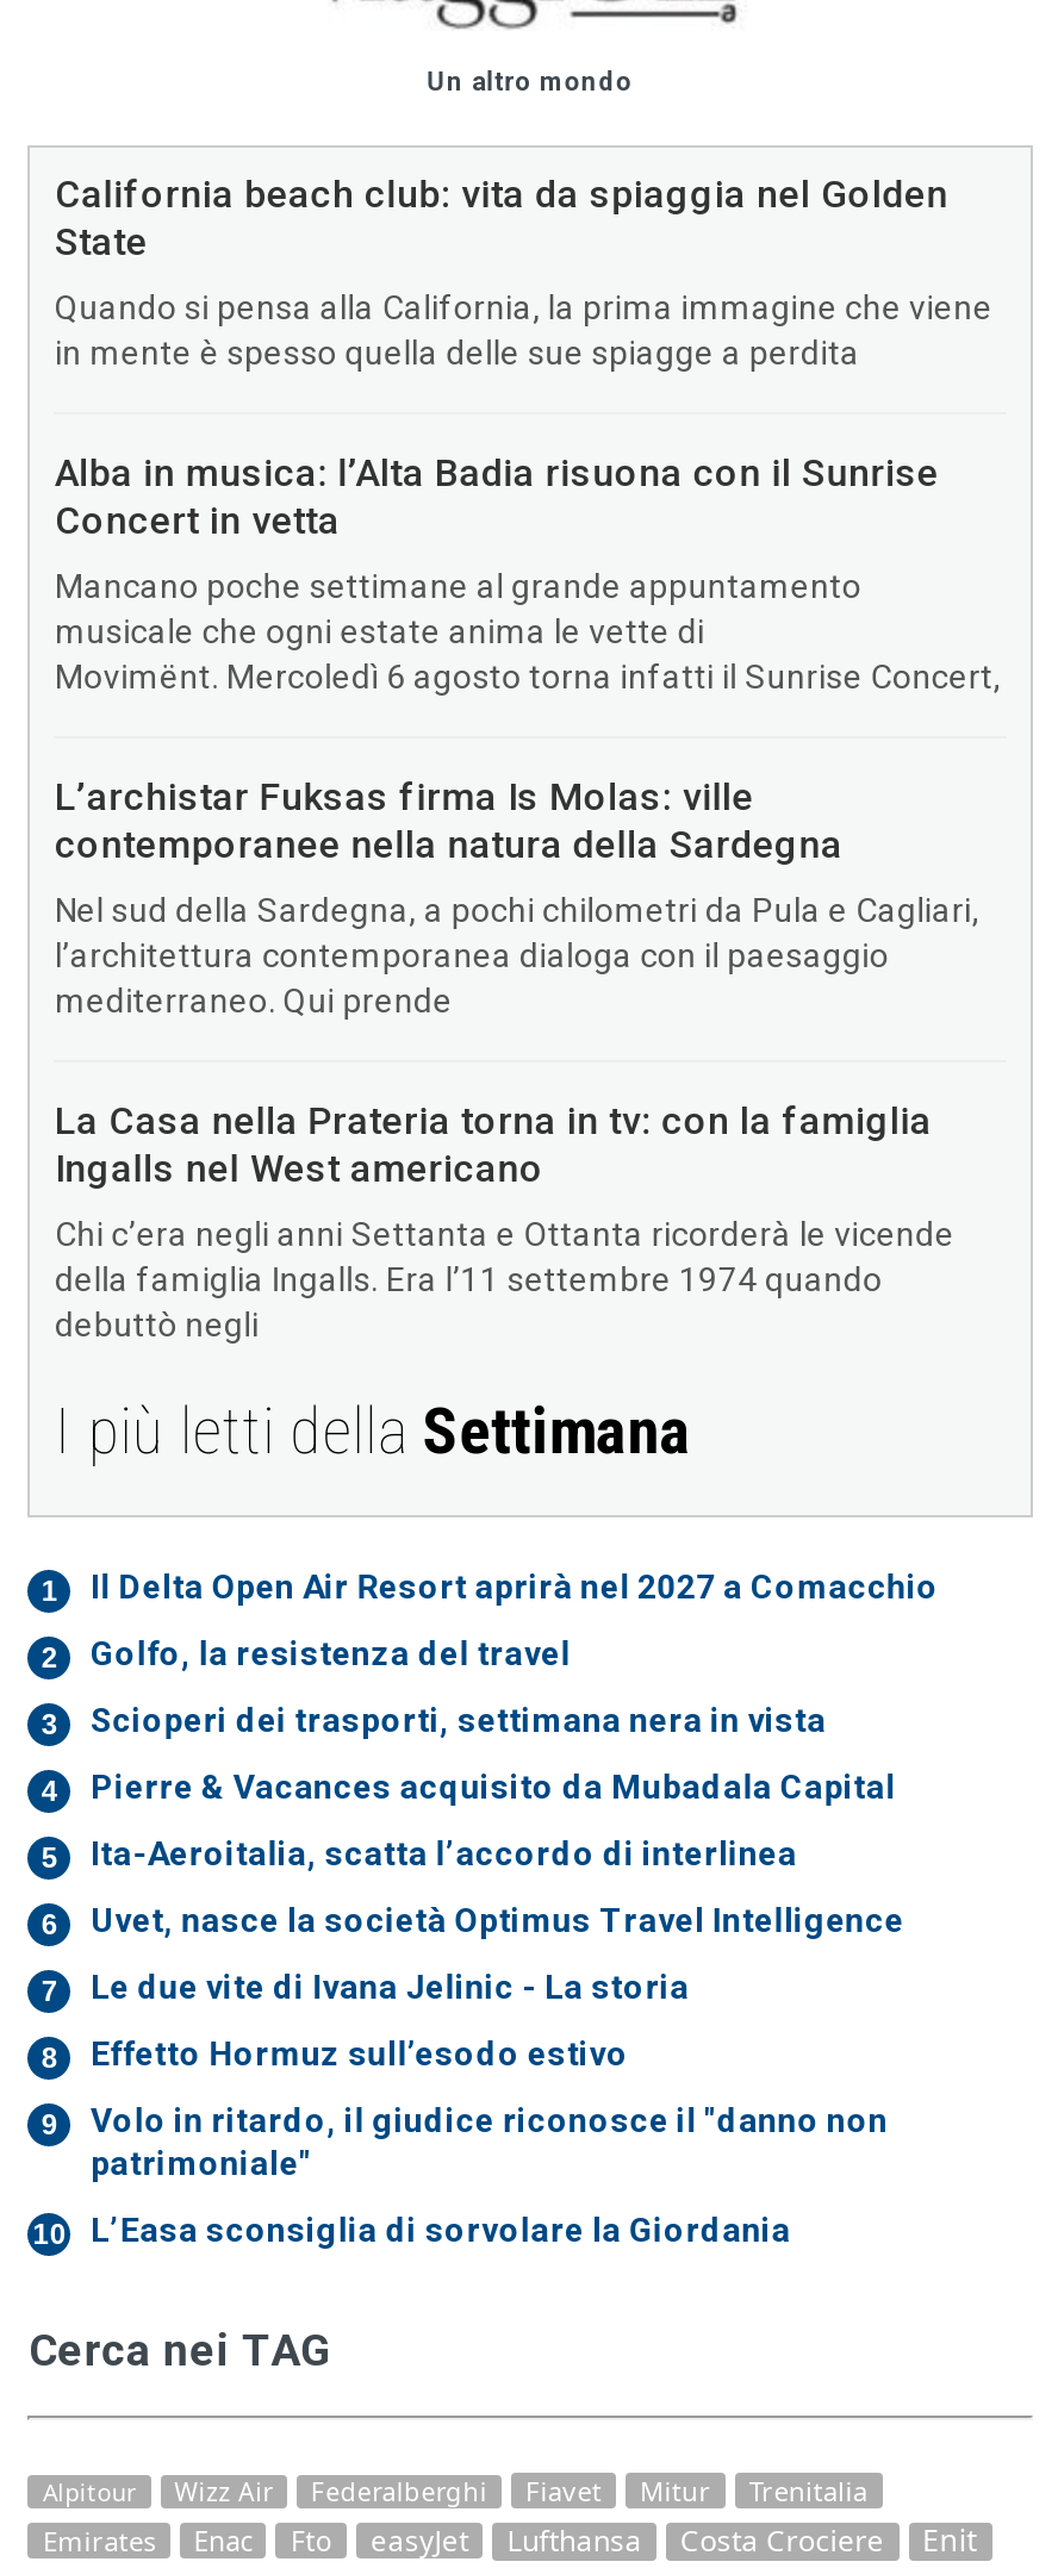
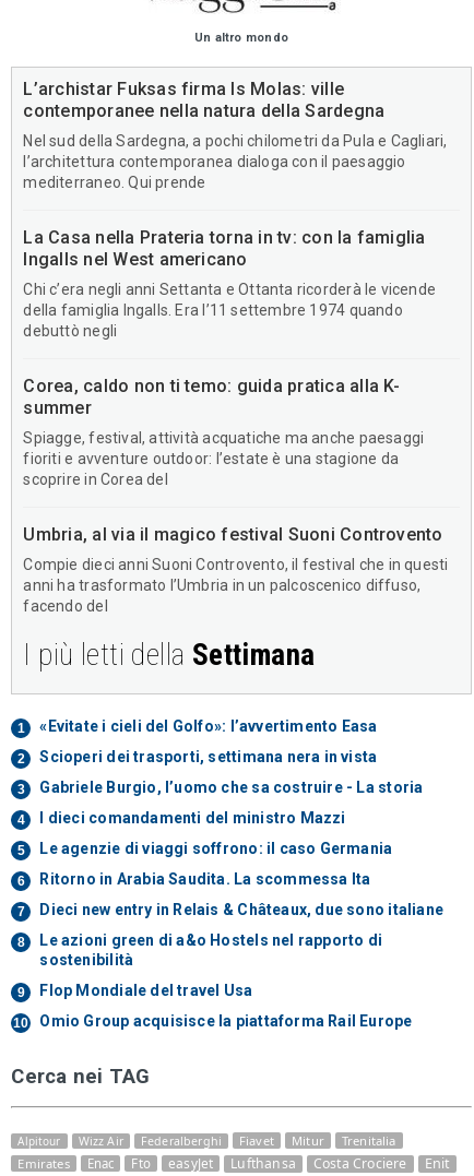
- California beach club: vita da spiaggia nel Golden
- State
- Quando si pensa alla California, la prima immagine che viene
- in mente è spesso quella delle sue spiagge a perdita
- Alba in musica: l’Alta Badia risuona con il Sunrise
- Concert in vetta
- Mancano poche settimane al grande appuntamento
- musicale che ogni estate anima le vette di
- Movimënt. Mercoledì 6 agosto torna infatti il Sunrise Concert,

moved up: L’archistar Fuksas firma Is Molas: ville | contemporanee nella natura della Sardegna | Nel sud della Sardegna, a pochi chilometri da Pula e Cagliari, | ... | della famiglia Ingalls. Era l’11 settembre 1974 quando | debuttò negli

+ Corea, caldo non ti temo: guida pratica alla K-
+ summer
+ Spiagge, festival, attività acquatiche ma anche paesaggi
+ fioriti e avventure outdoor: l’estate è una stagione da
+ scoprire in Corea del
+ Umbria, al via il magico festival Suoni Controvento
+ Compie dieci anni Suoni Controvento, il festival che in questi
+ anni ha trasformato l’Umbria in un palcoscenico diffuso,
+ facendo del

- Il Delta Open Air Resort aprirà nel 2027 a Comacchio
- Golfo, la resistenza del travel
+ «Evitate i cieli del Golfo»: l’avvertimento Easa

moved up: Scioperi dei trasporti, settimana nera in vista

- Pierre & Vacances acquisito da Mubadala Capital
- Ita-Aeroitalia, scatta l’accordo di interlinea
- Uvet, nasce la società Optimus Travel Intelligence
- Le due vite di Ivana Jelinic - La storia
- Effetto Hormuz sull’esodo estivo
- Volo in ritardo, il giudice riconosce il "danno non
- patrimoniale"
- L’Easa sconsiglia di sorvolare la Giordania
+ Gabriele Burgio, l’uomo che sa costruire - La storia
+ I dieci comandamenti del ministro Mazzi
+ Le agenzie di viaggi soffrono: il caso Germania
+ Ritorno in Arabia Saudita. La scommessa Ita
+ Dieci new entry in Relais & Châteaux, due sono italiane
+ Le azioni green di a&o Hostels nel rapporto di
+ sostenibilità
+ Flop Mondiale del travel Usa
+ Omio Group acquisisce la piattaforma Rail Europe
